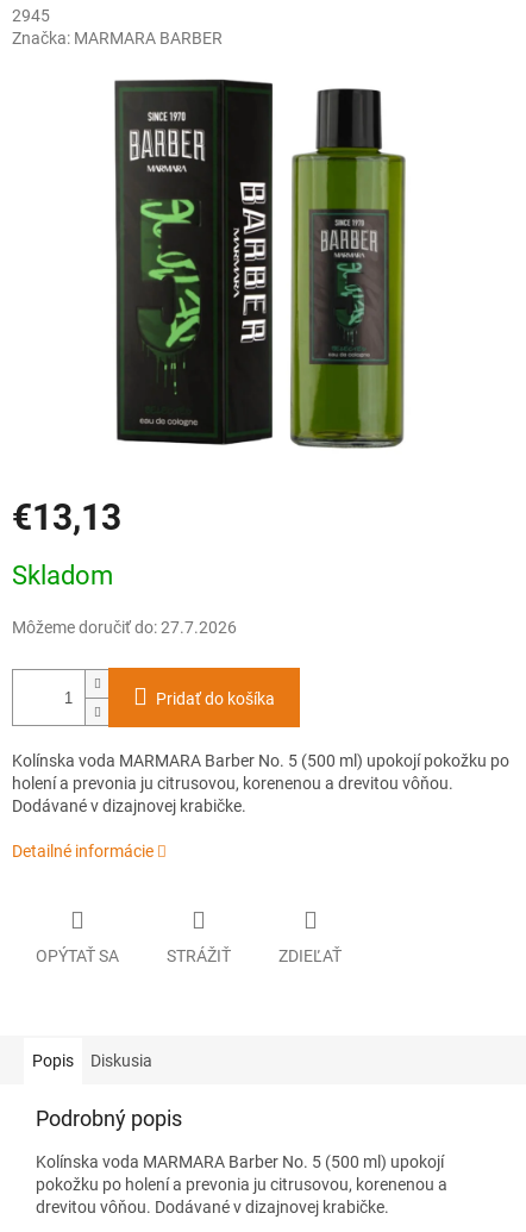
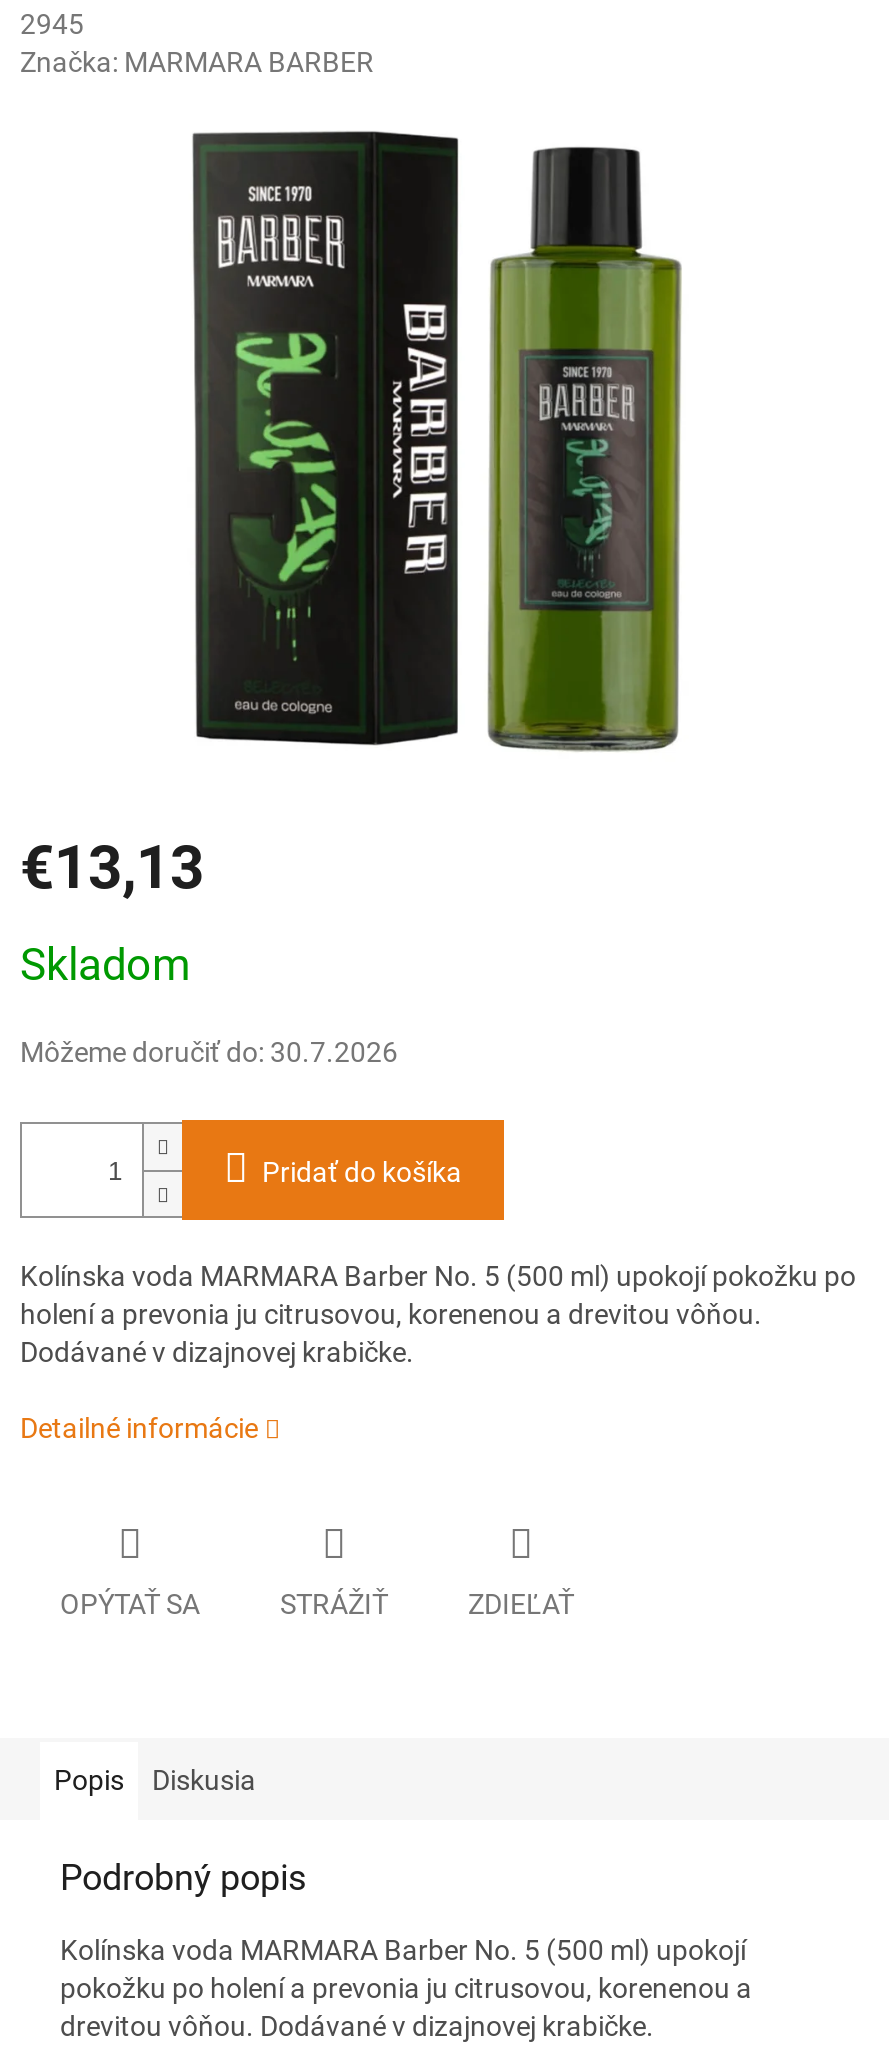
- Môžeme doručiť do: 27.7.2026
+ Môžeme doručiť do: 30.7.2026
